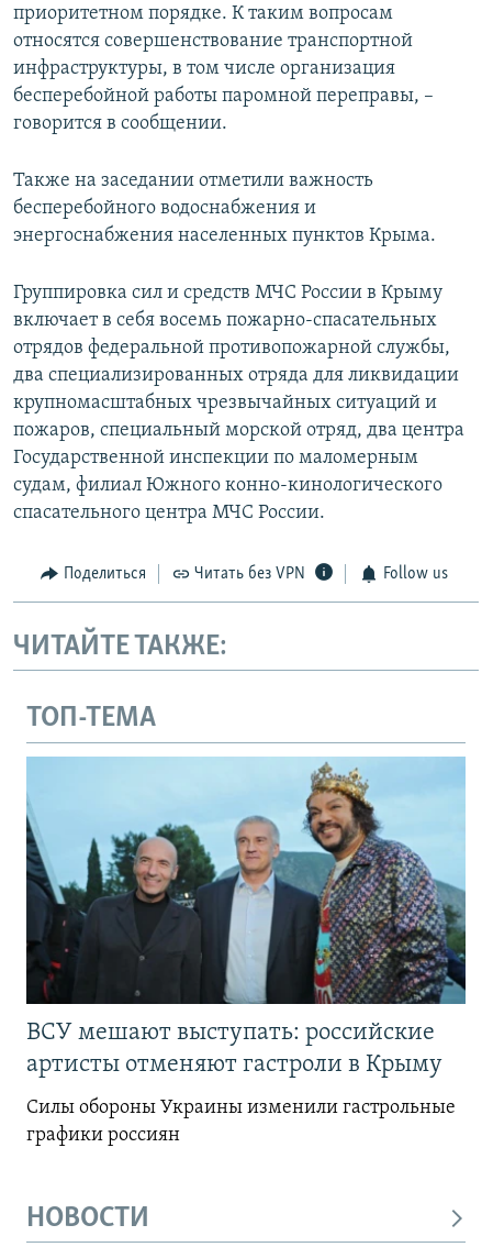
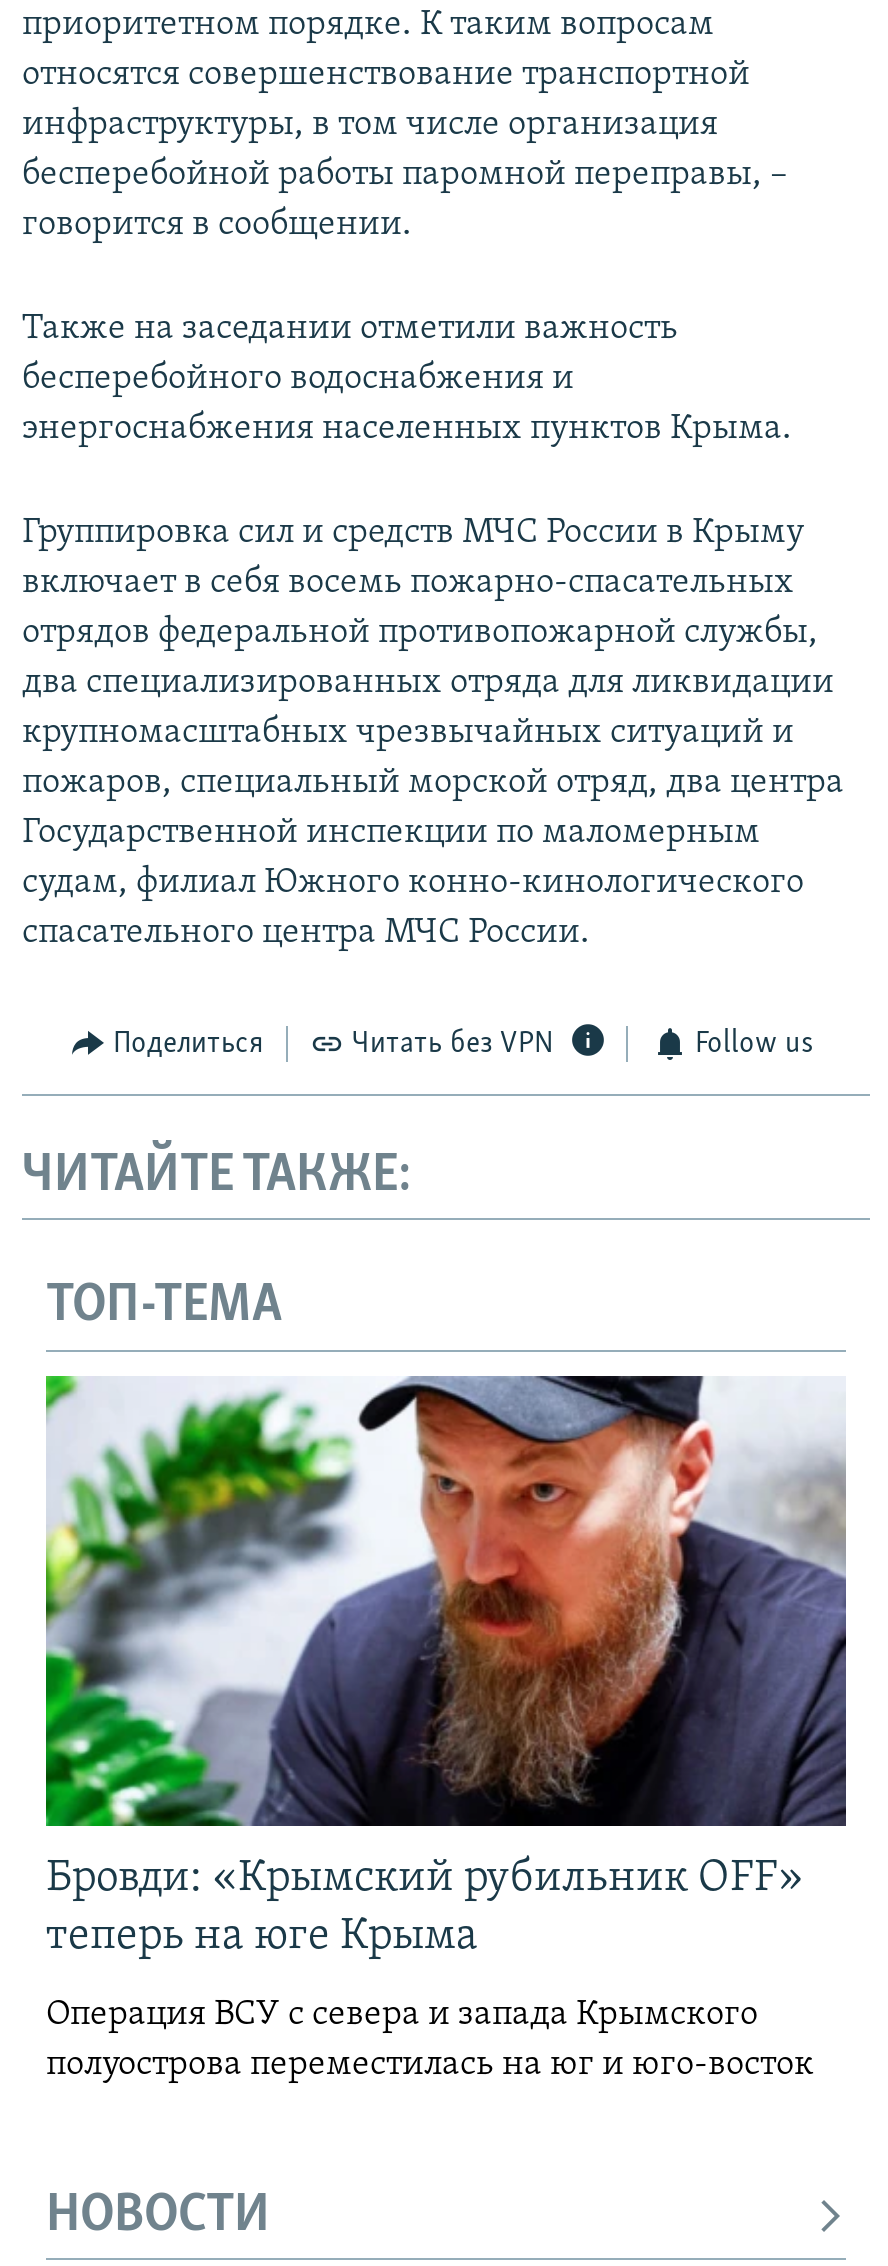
- [image]
- ВСУ мешают выступать: российские
- артисты отменяют гастроли в Крыму
+ [image]
+ Бровди: «Крымский рубильник OFF»
+ теперь на юге Крыма

- Силы обороны Украины изменили гастрольные
- графики россиян
+ Операция ВСУ с севера и запада Крымского
+ полуострова переместилась на юг и юго-восток
